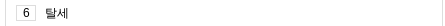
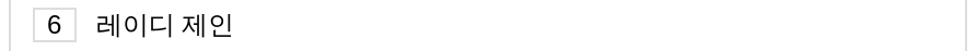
- 탈세
+ 레이디 제인
